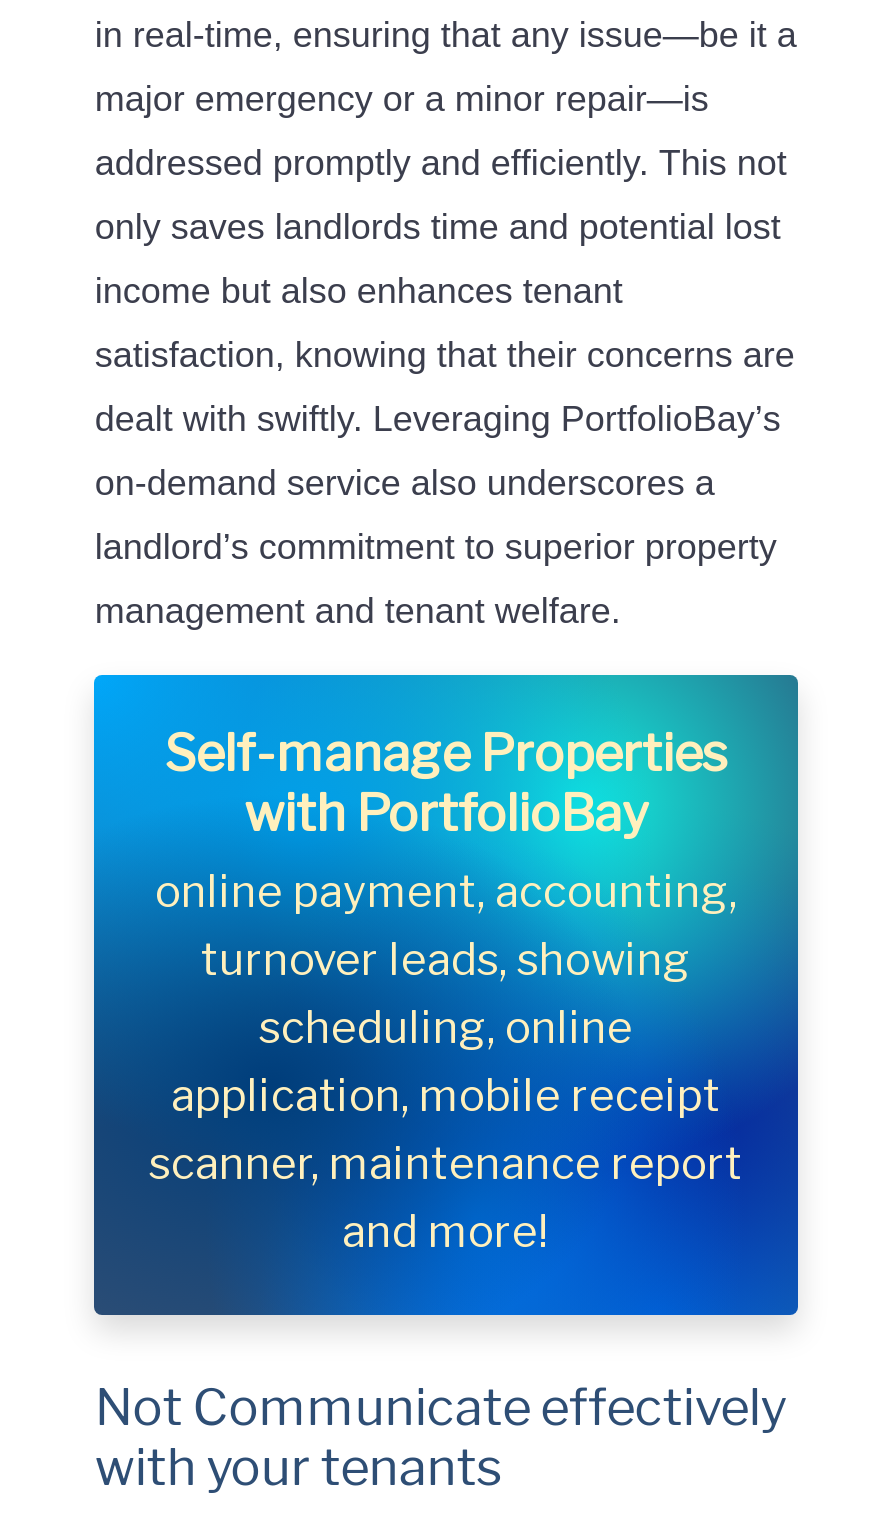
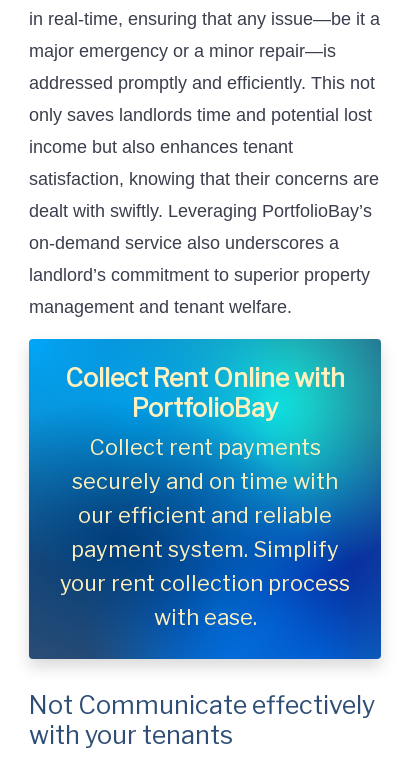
- Self-manage Properties
- with PortfolioBay
- online payment, accounting,
- turnover leads, showing
- scheduling, online
- application, mobile receipt
- scanner, maintenance report
- and more!
+ Collect Rent Online with
+ PortfolioBay
+ Collect rent payments
+ securely and on time with
+ our efficient and reliable
+ payment system. Simplify
+ your rent collection process
+ with ease.
